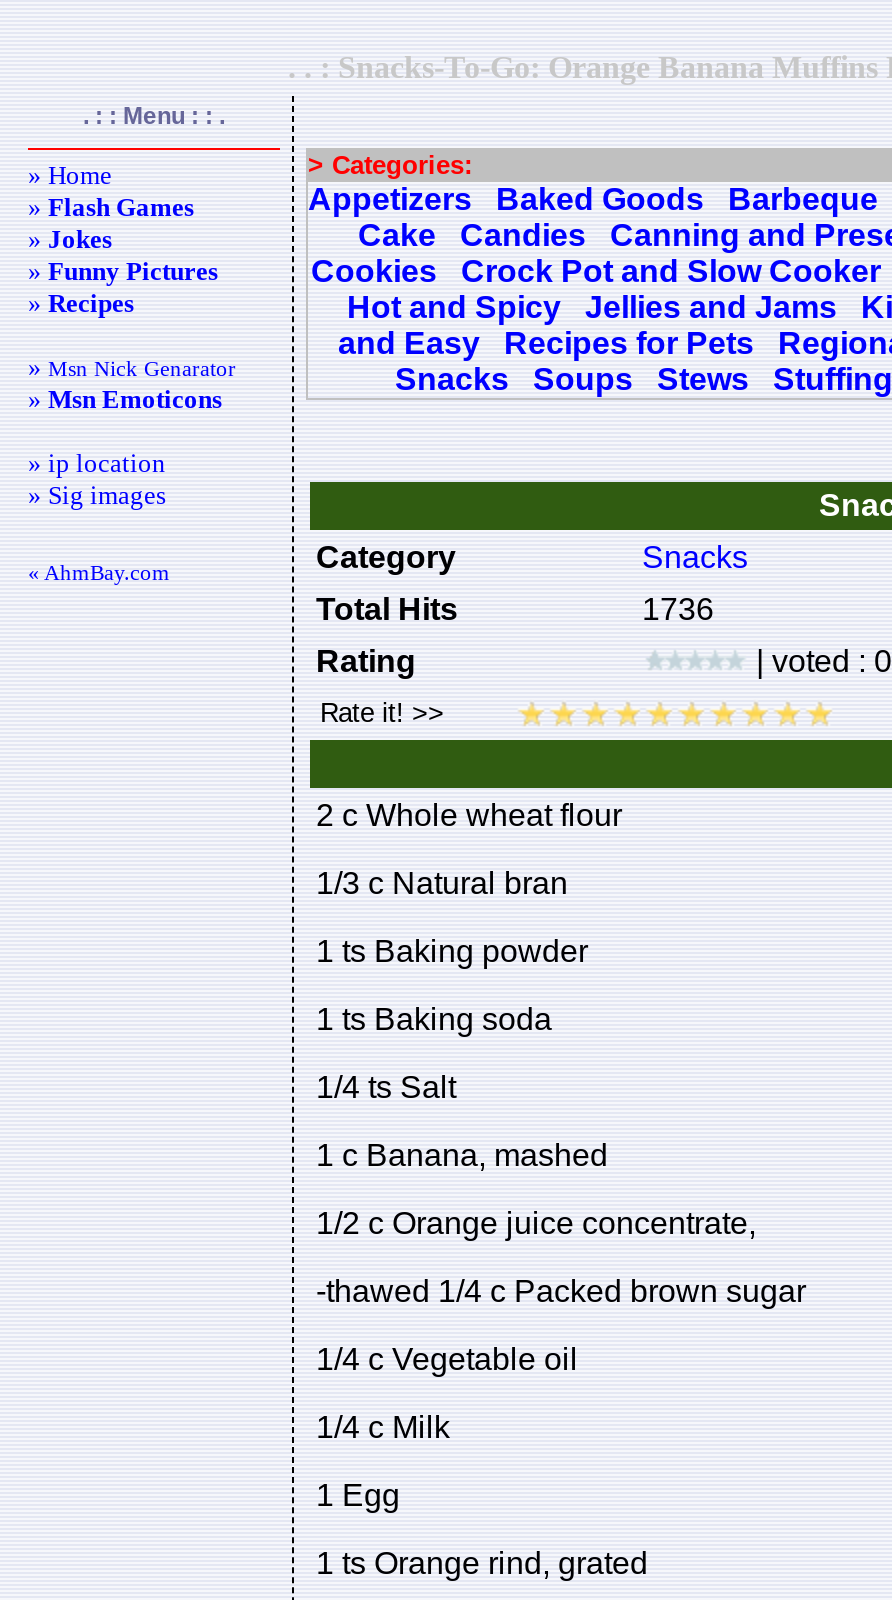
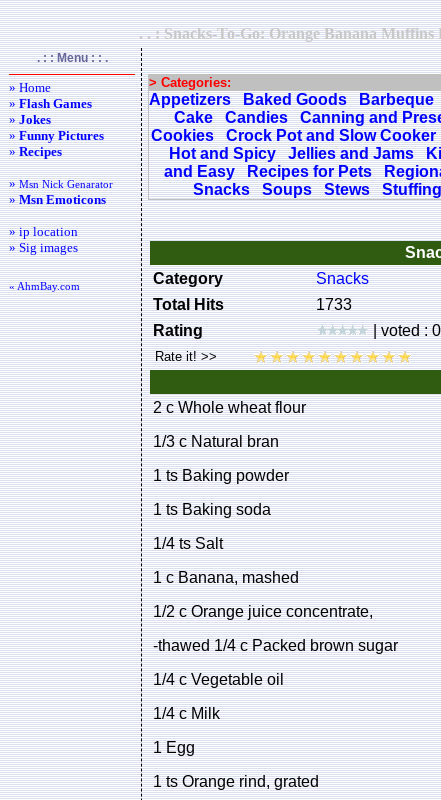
- 1736
+ 1733
